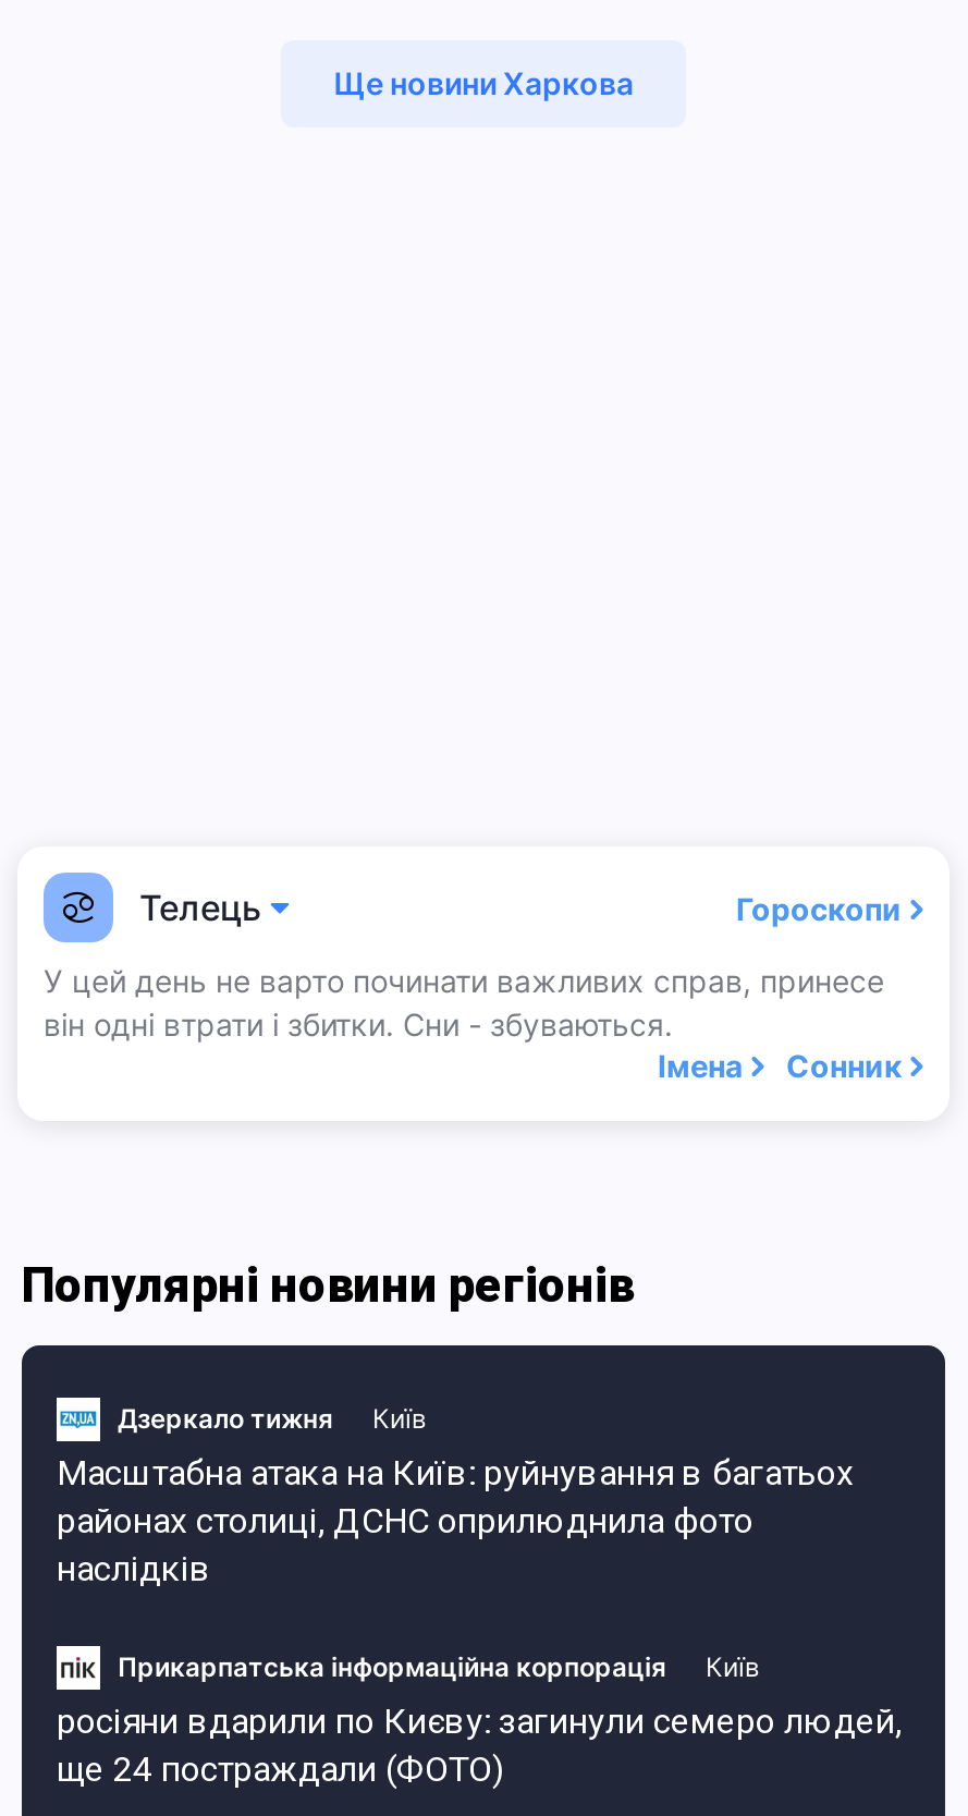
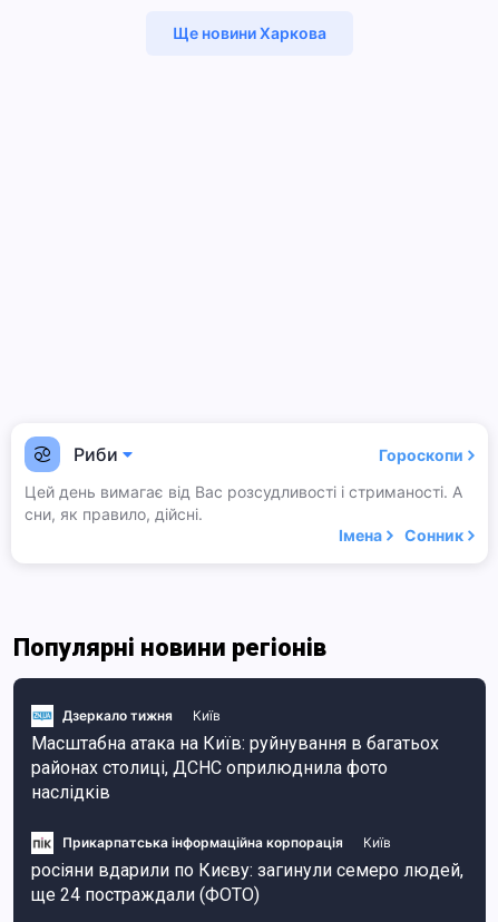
- Телець
+ Риби

- У цей день не варто починати важливих справ, принесе
- він одні втрати і збитки. Сни - збуваються.
+ Цей день вимагає від Вас розсудливості і стриманості. А
+ сни, як правило, дійсні.
